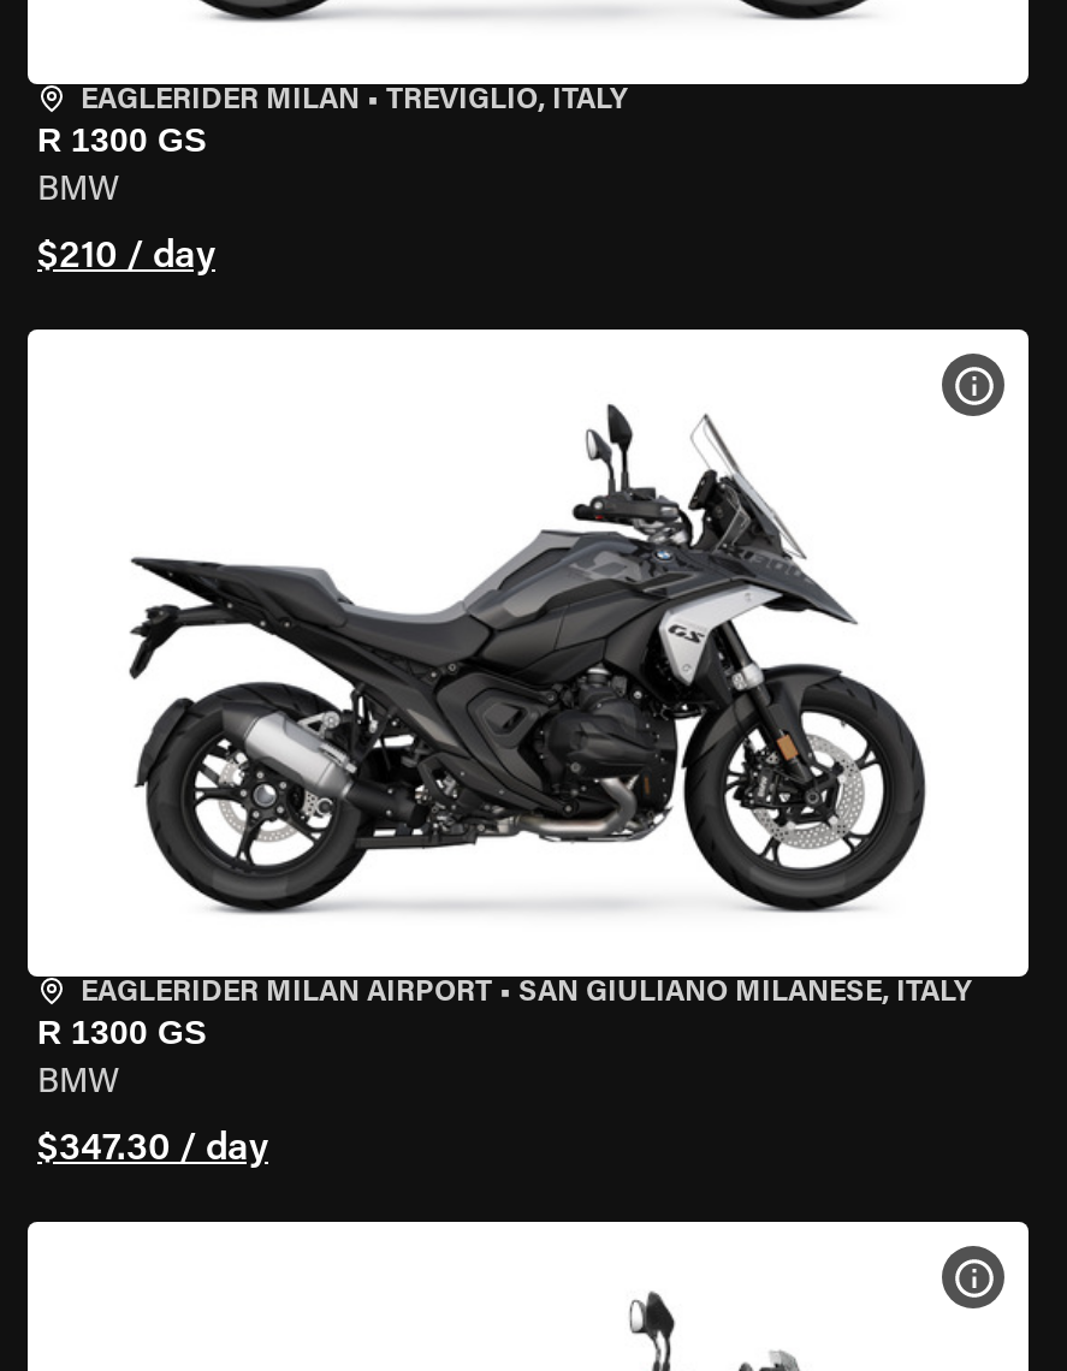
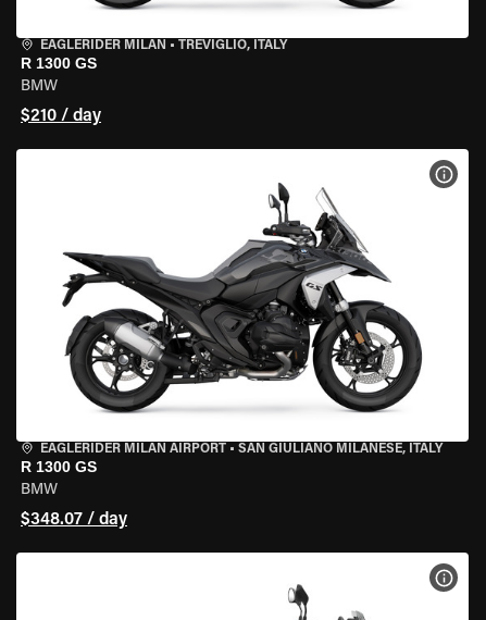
- $347.30 / day
+ $348.07 / day
